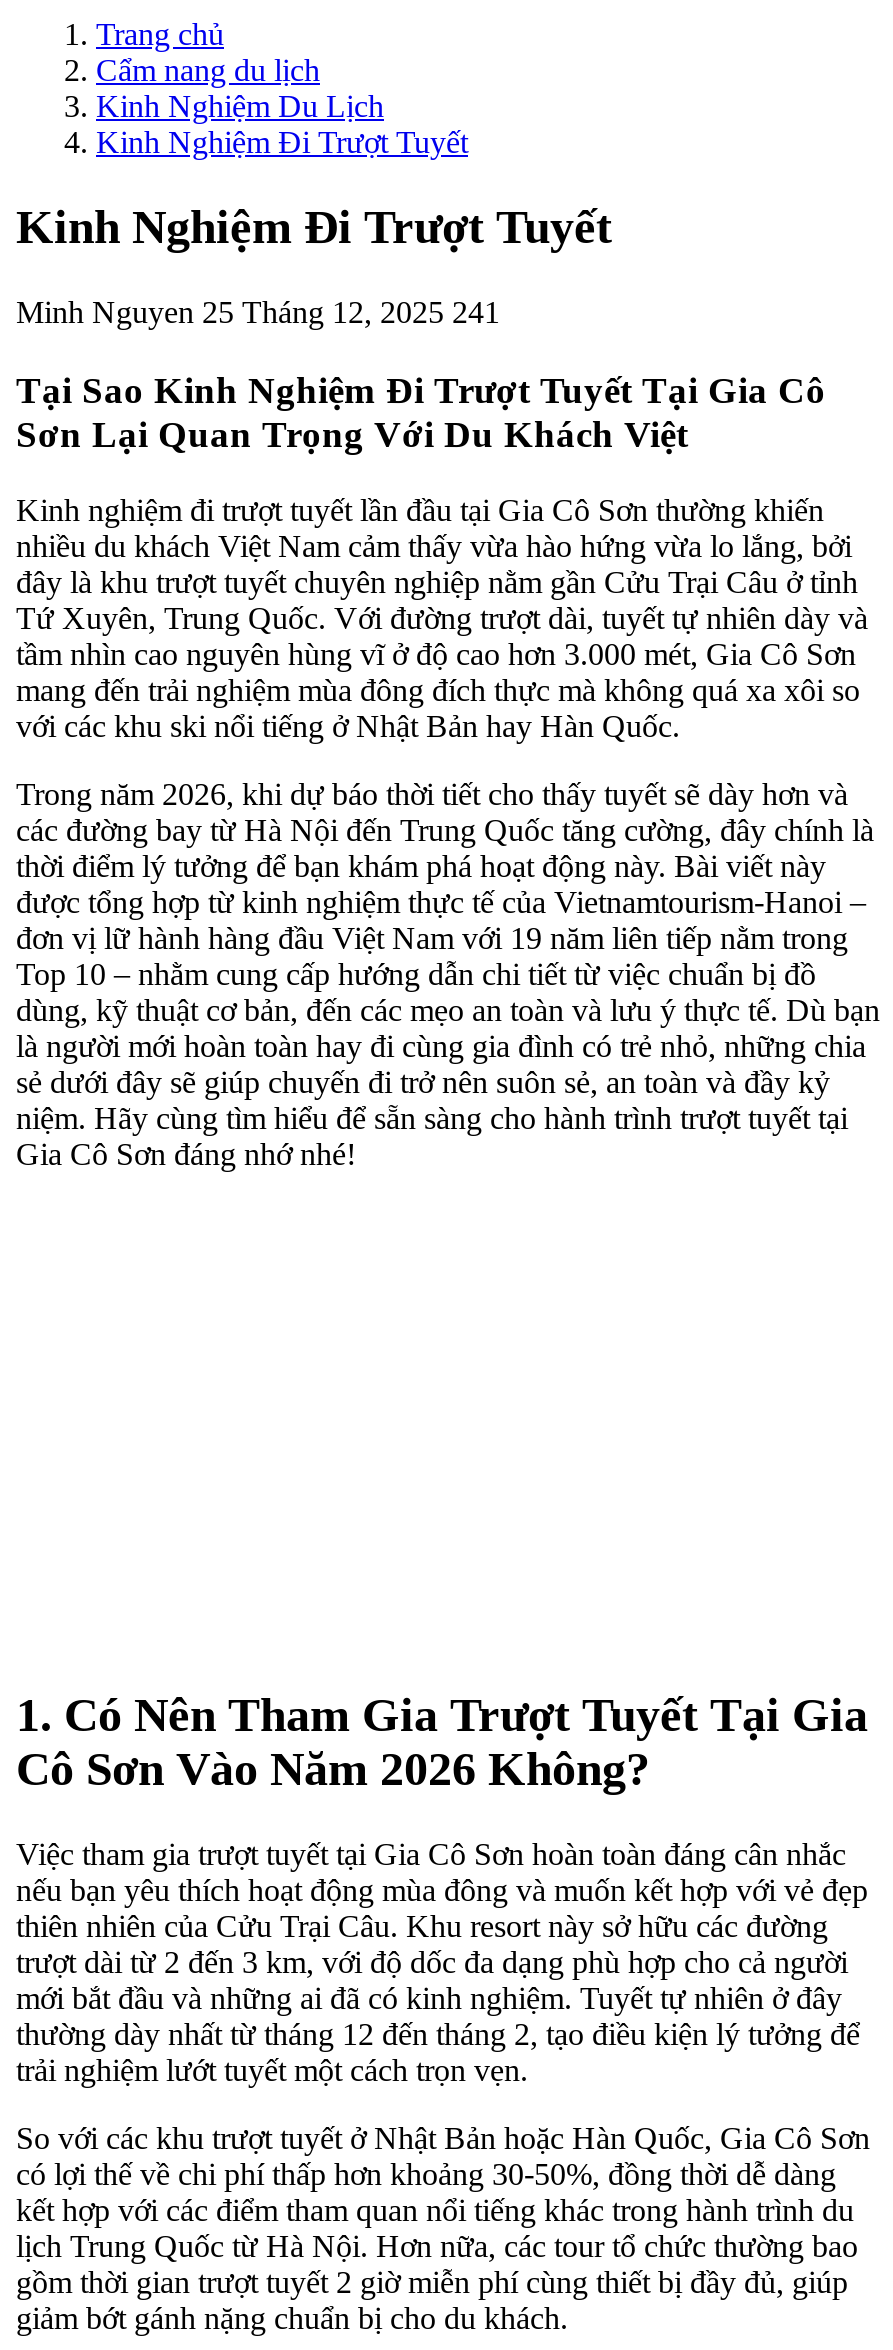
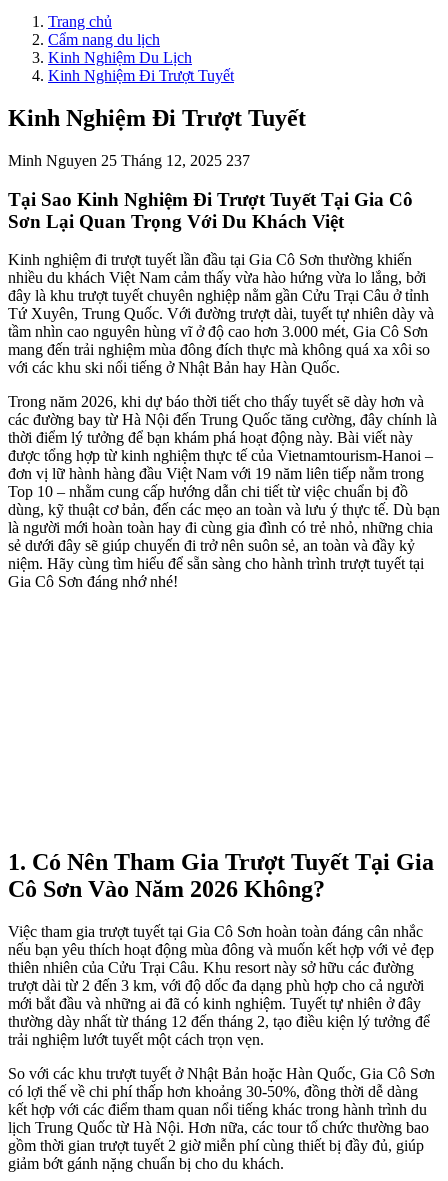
- Minh Nguyen 25 Tháng 12, 2025 241
+ Minh Nguyen 25 Tháng 12, 2025 237
